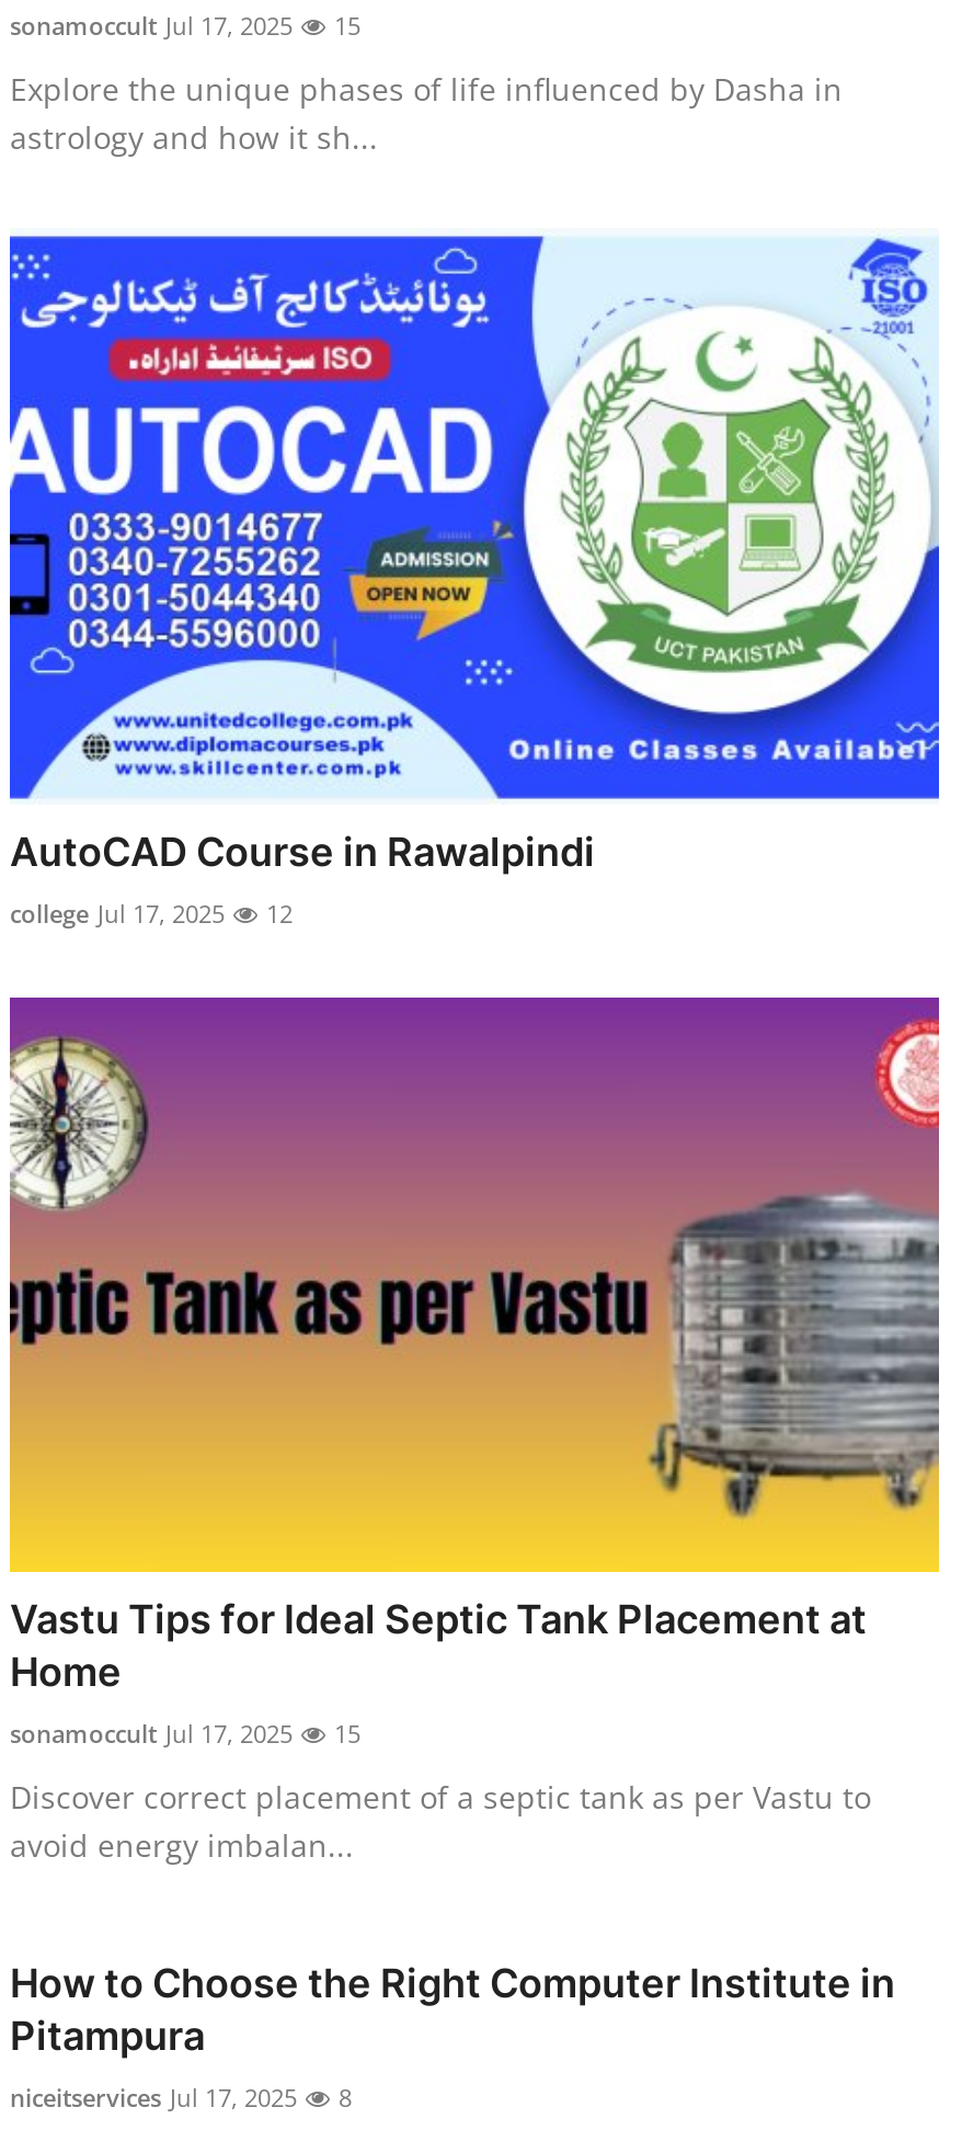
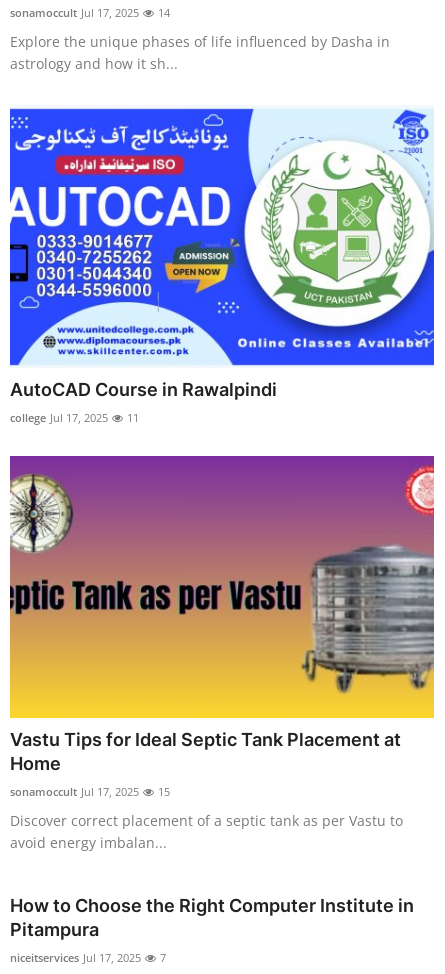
- sonamoccult Jul 17, 2025 15
+ sonamoccult Jul 17, 2025 14

- college Jul 17, 2025 12
+ college Jul 17, 2025 11

- niceitservices Jul 17, 2025 8
+ niceitservices Jul 17, 2025 7
